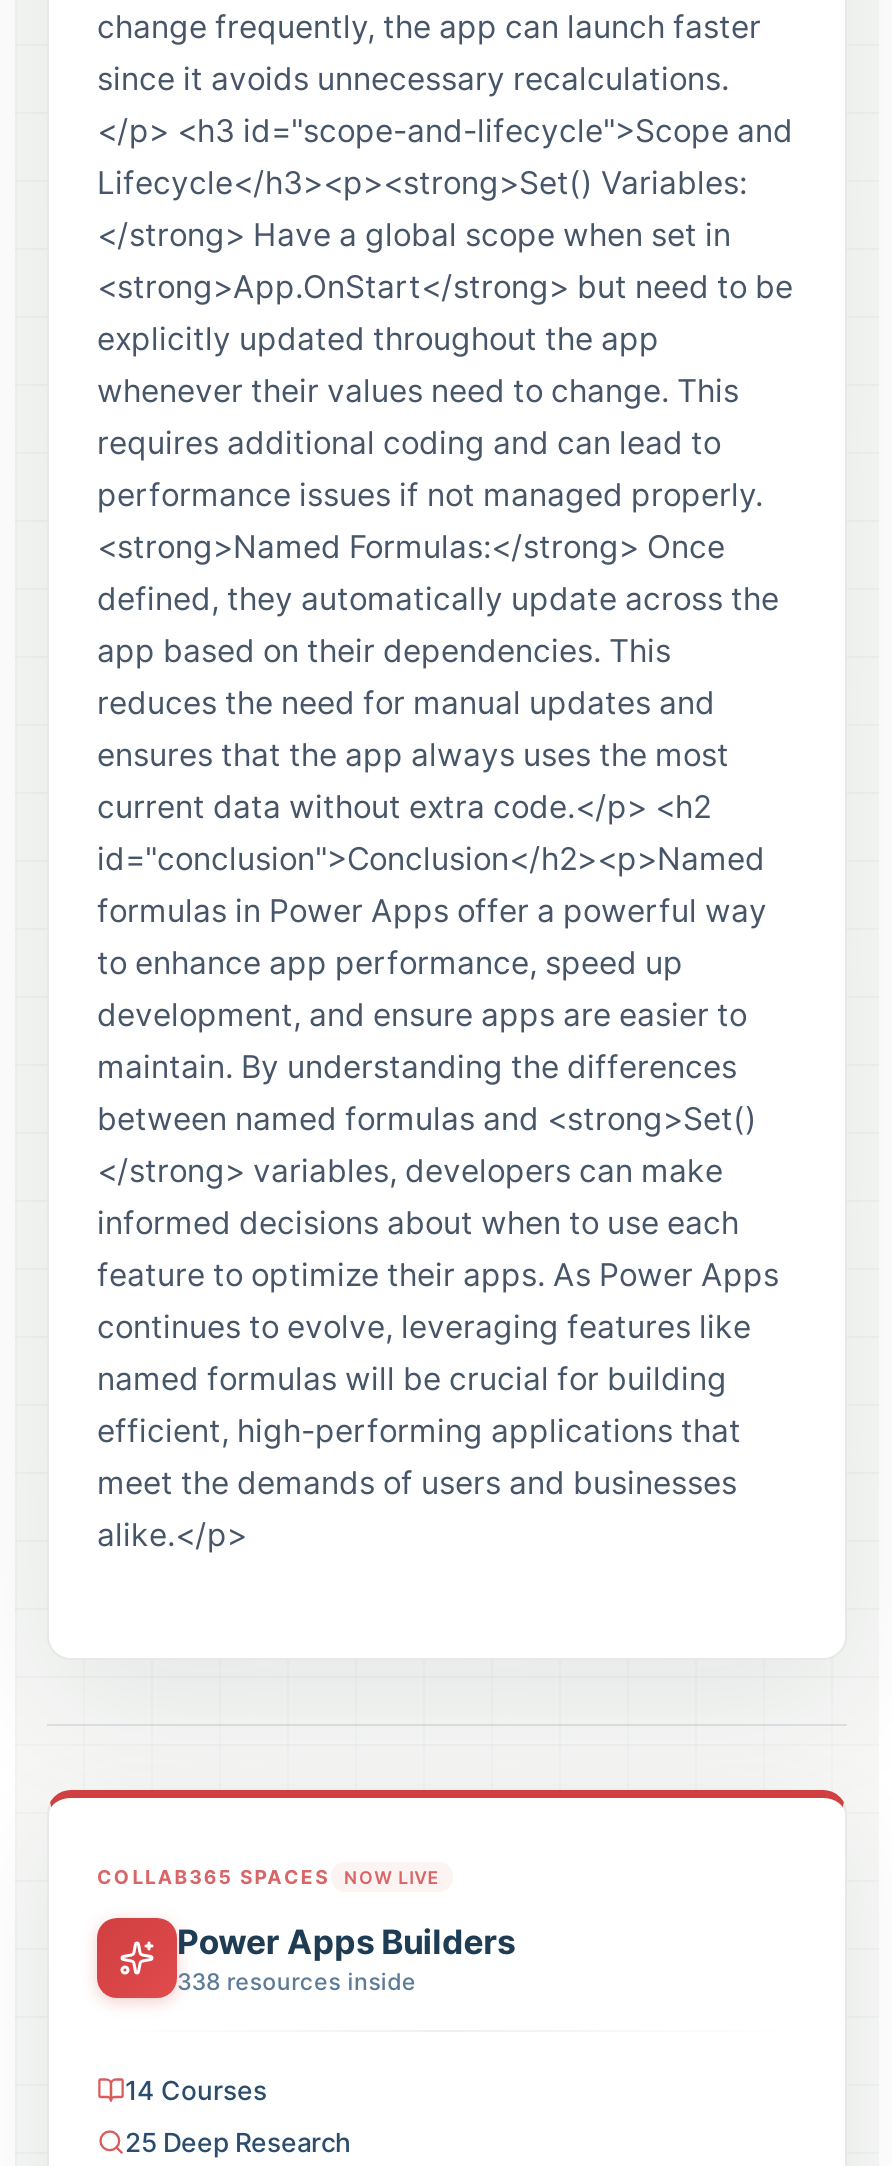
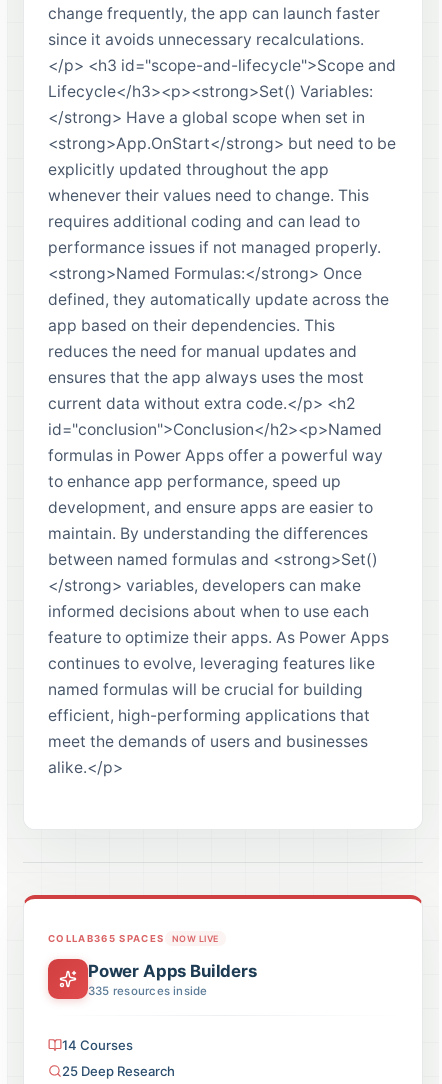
- 338 resources inside
+ 335 resources inside
